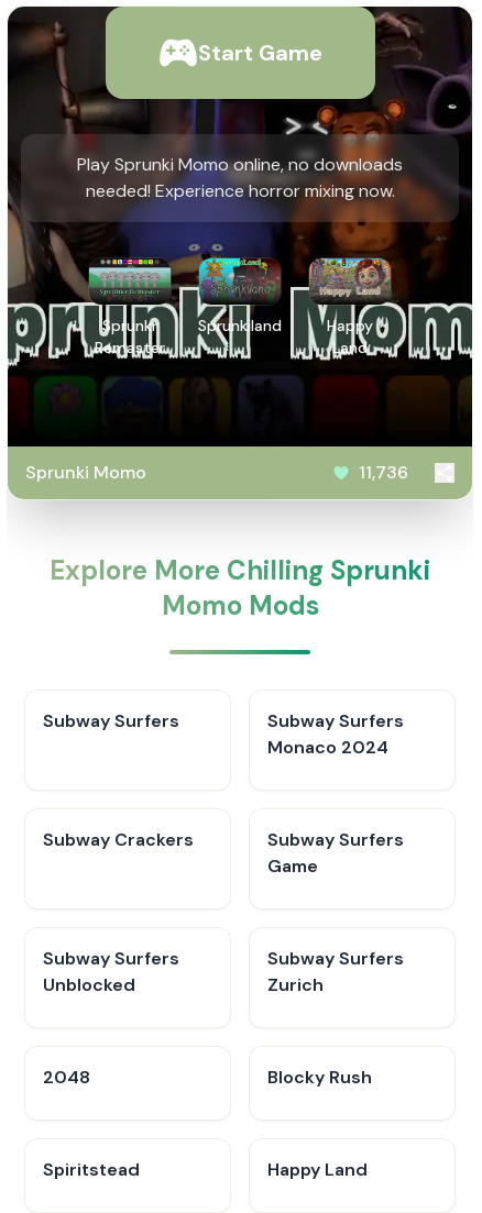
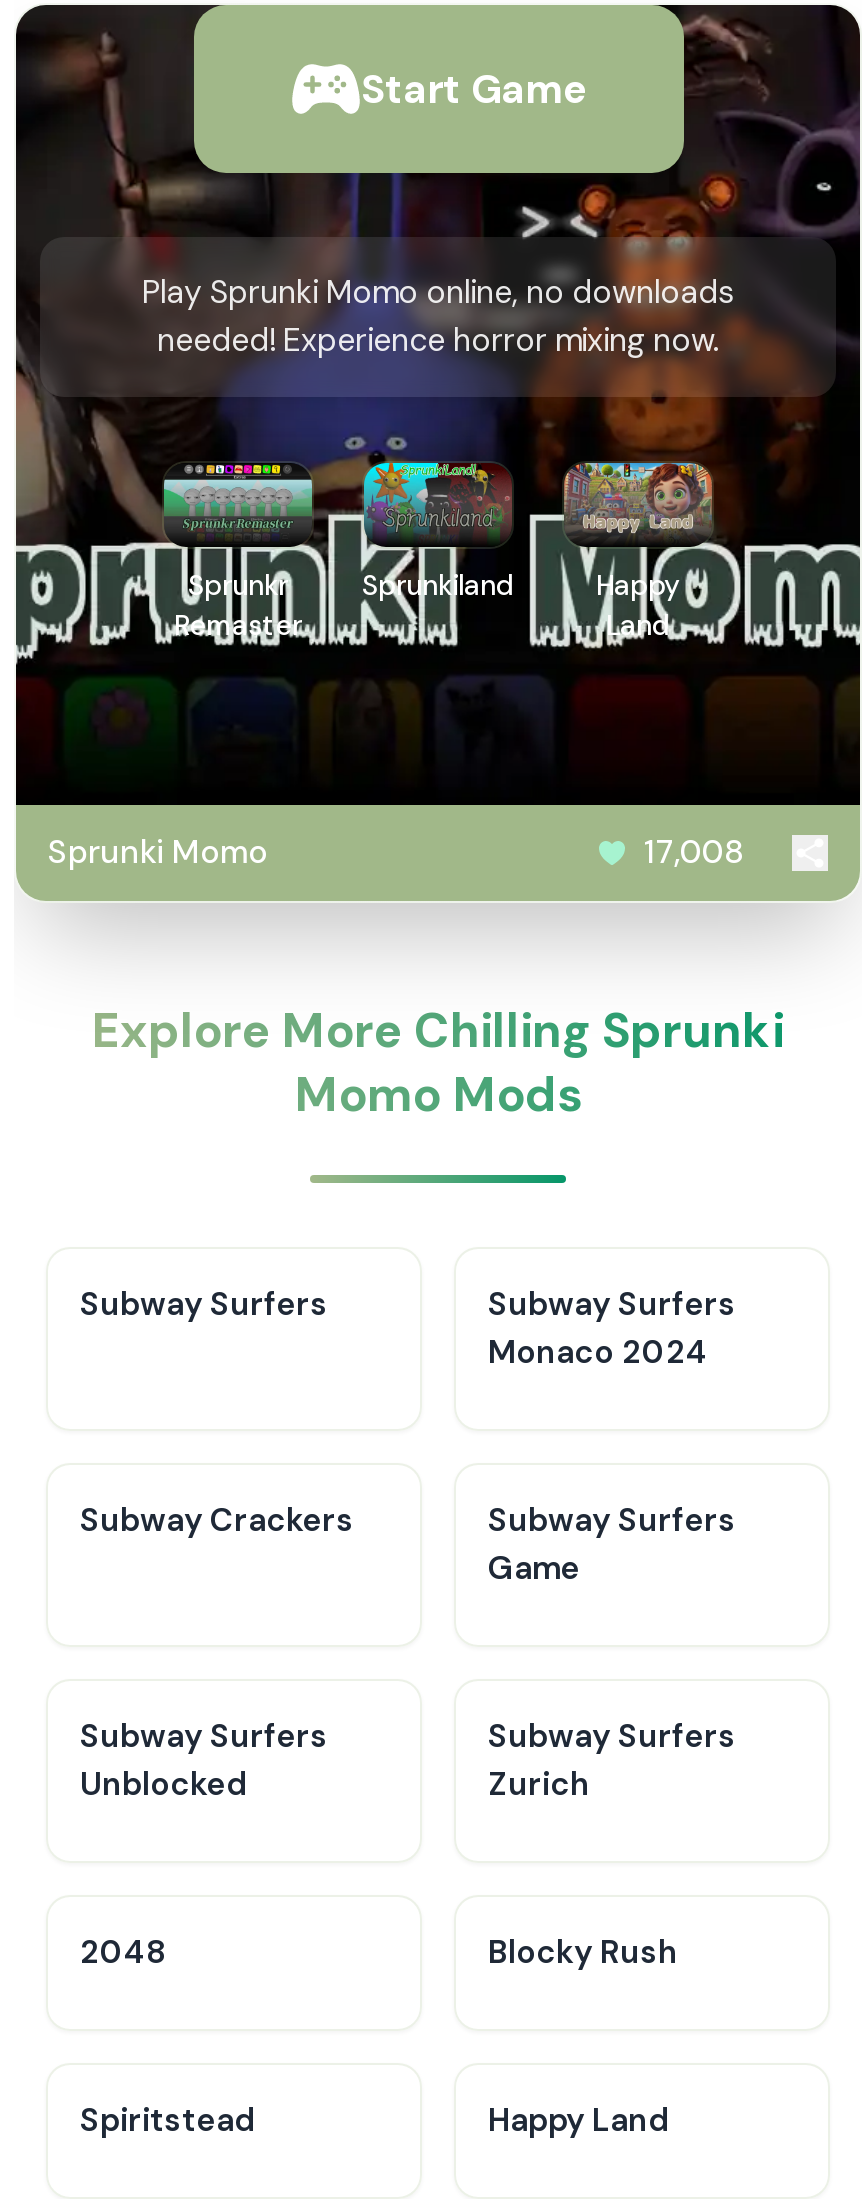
- 11,736
+ 17,008
